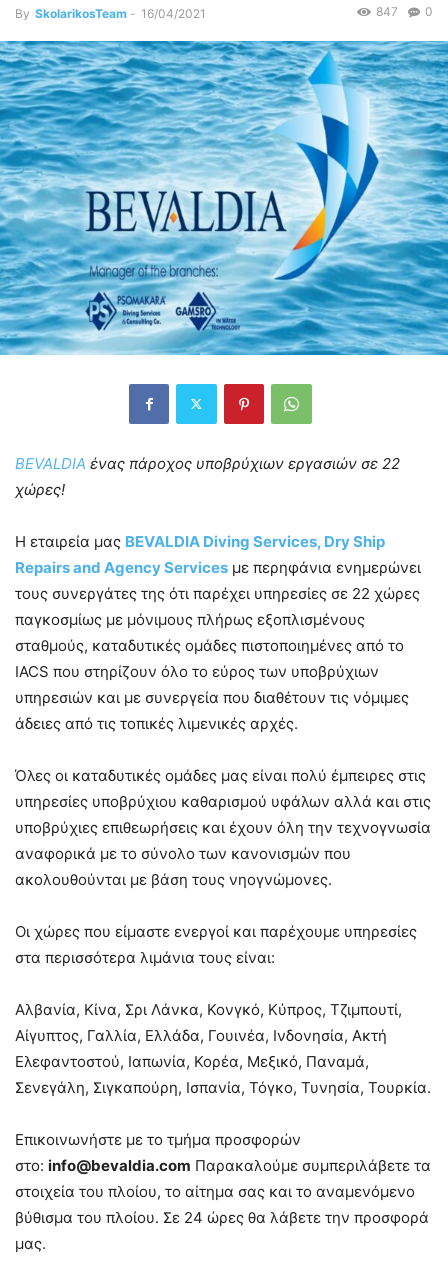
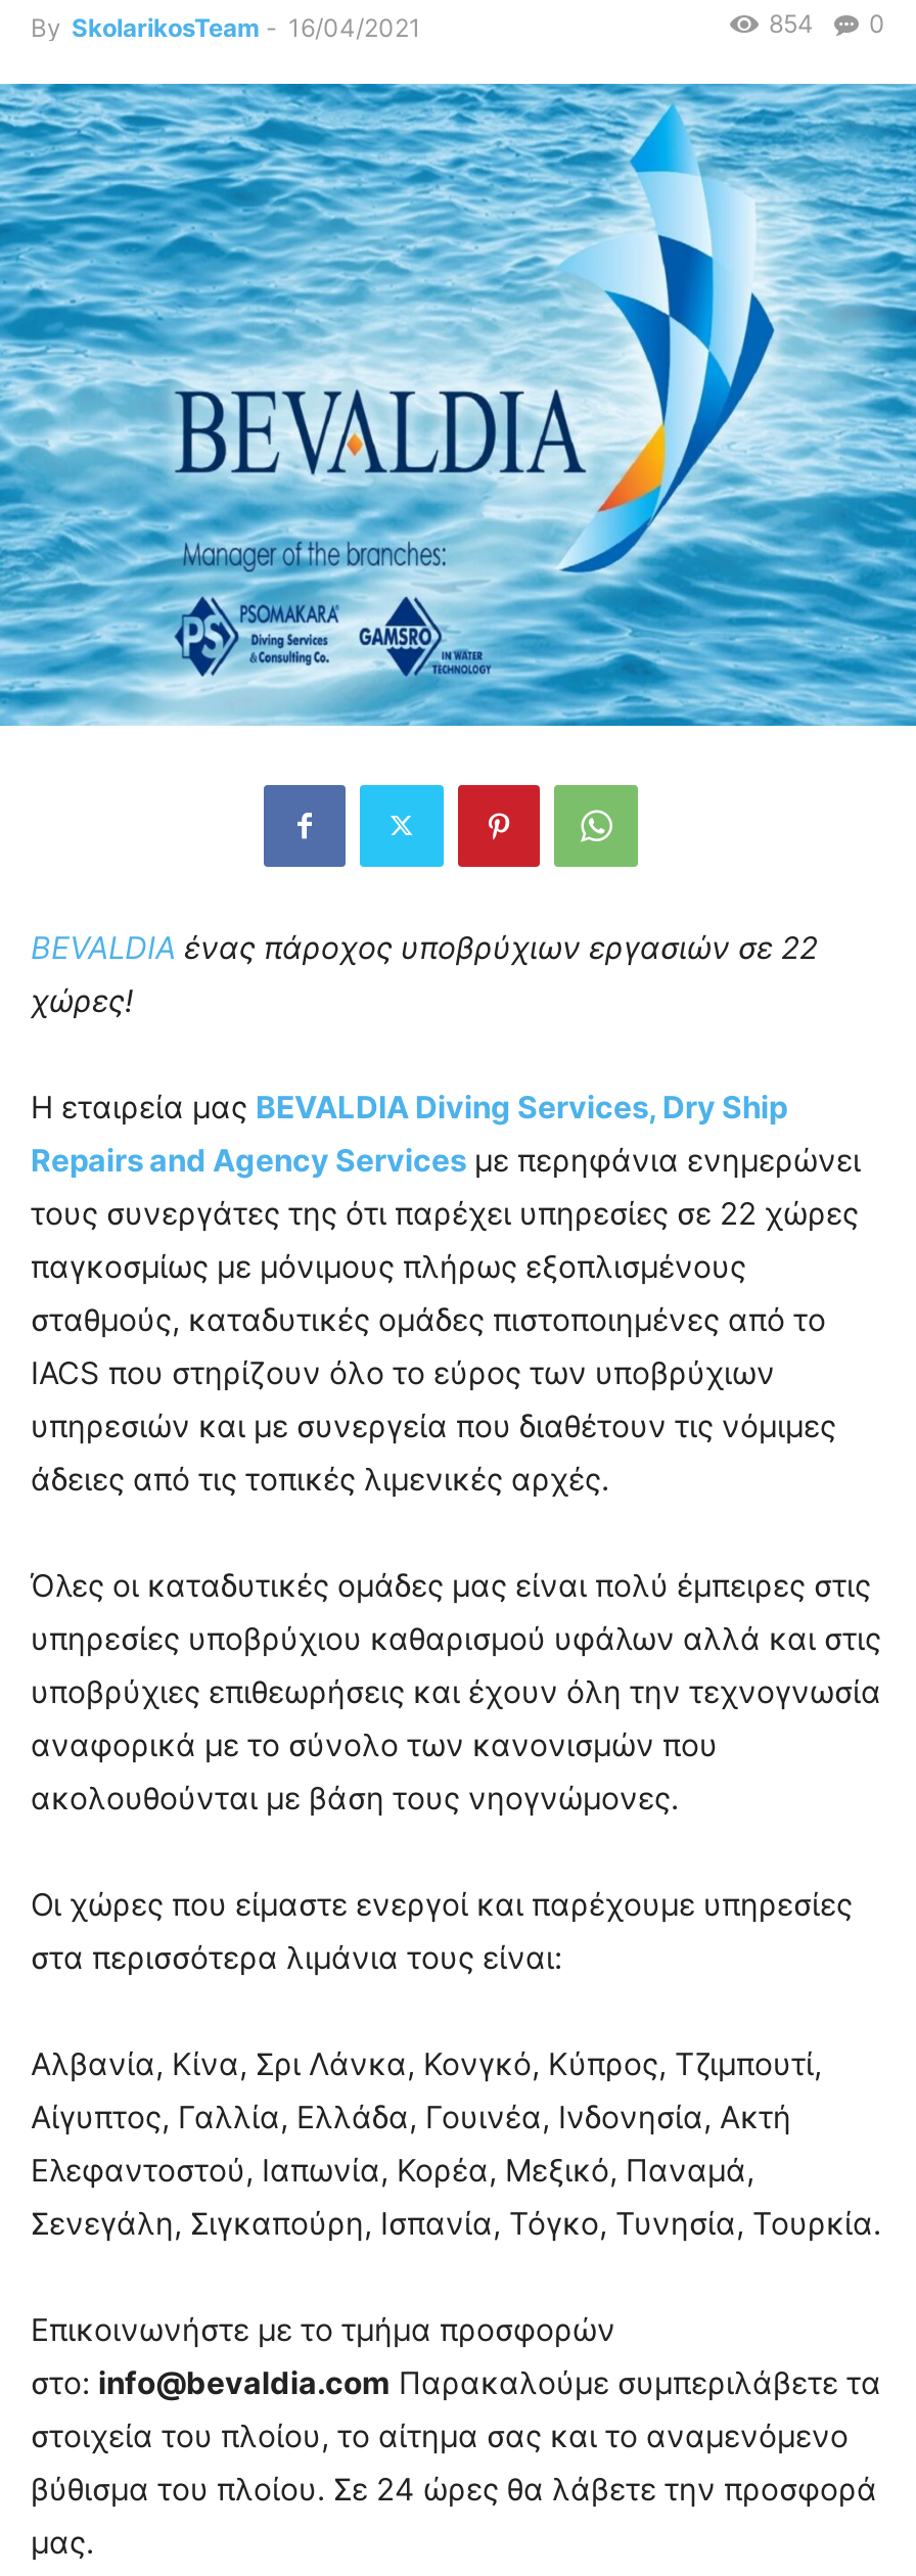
- 847 0
+ 854 0
